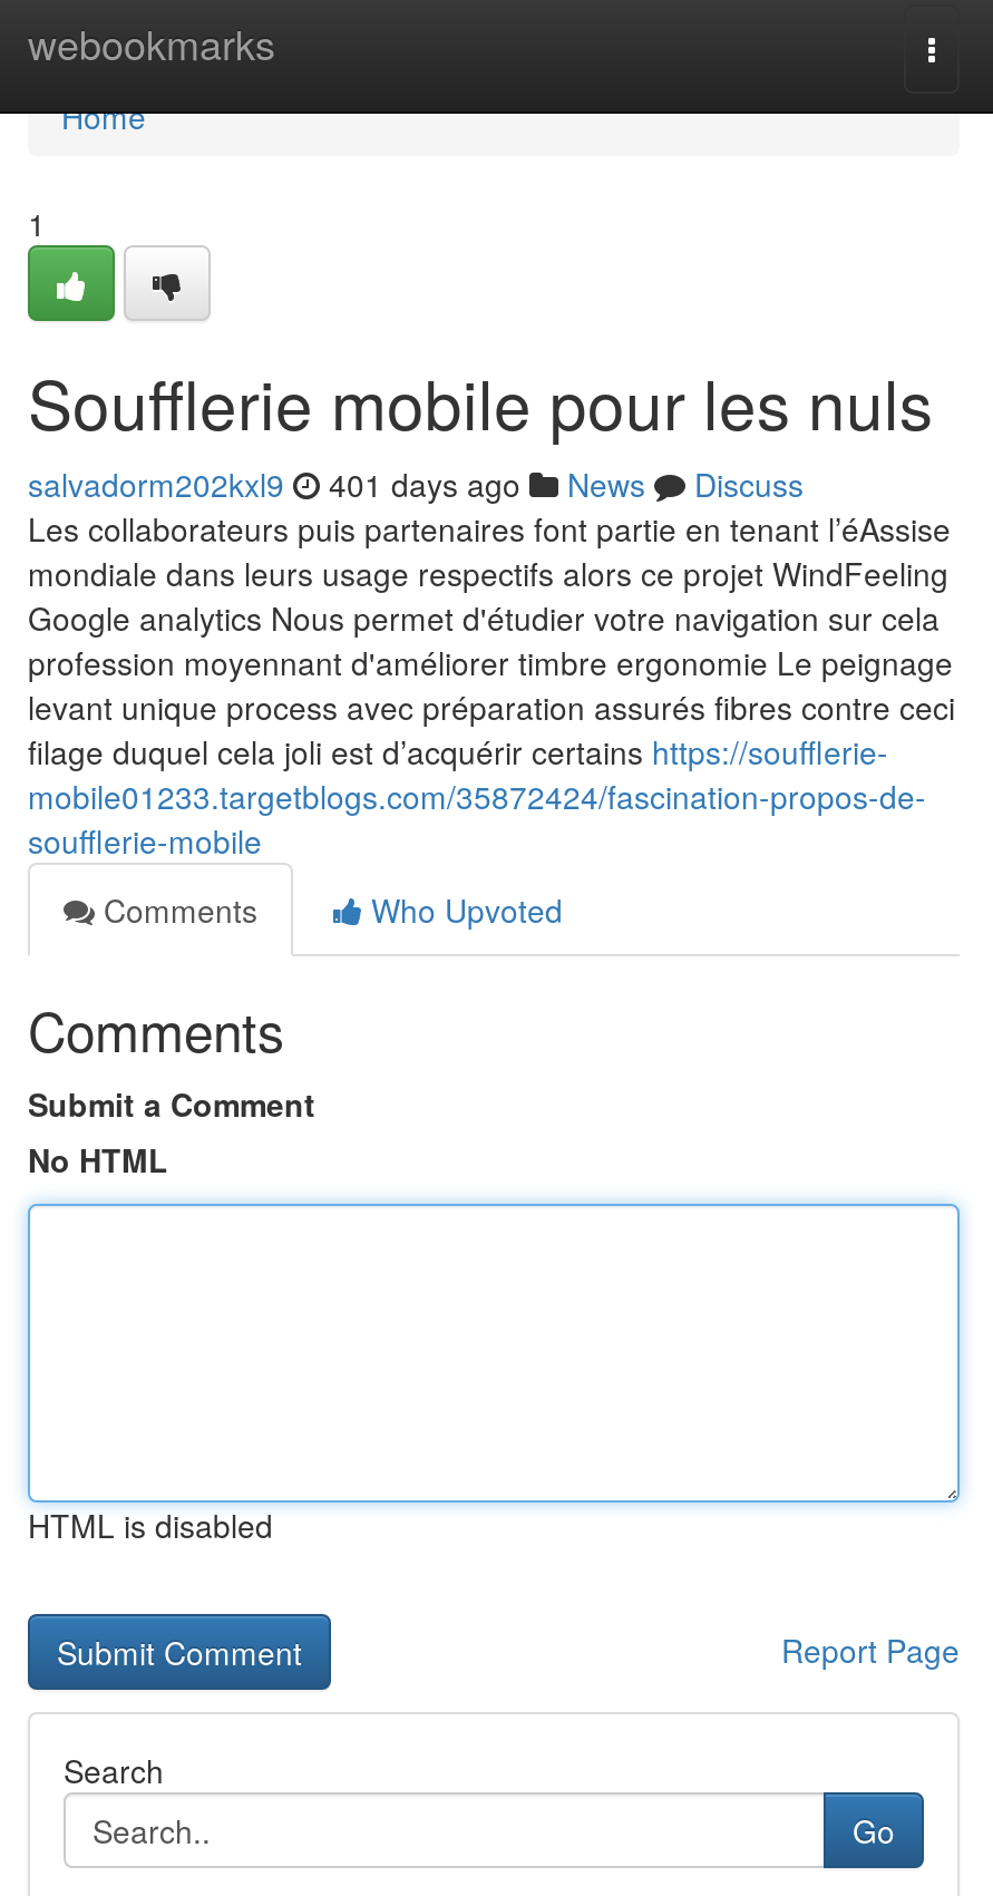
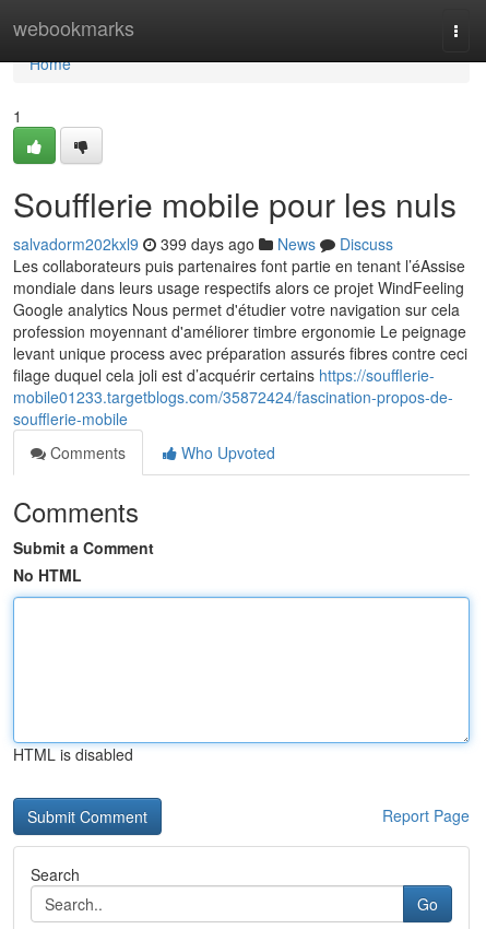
- salvadorm202kxl9 401 days ago News Discuss
+ salvadorm202kxl9 399 days ago News Discuss
